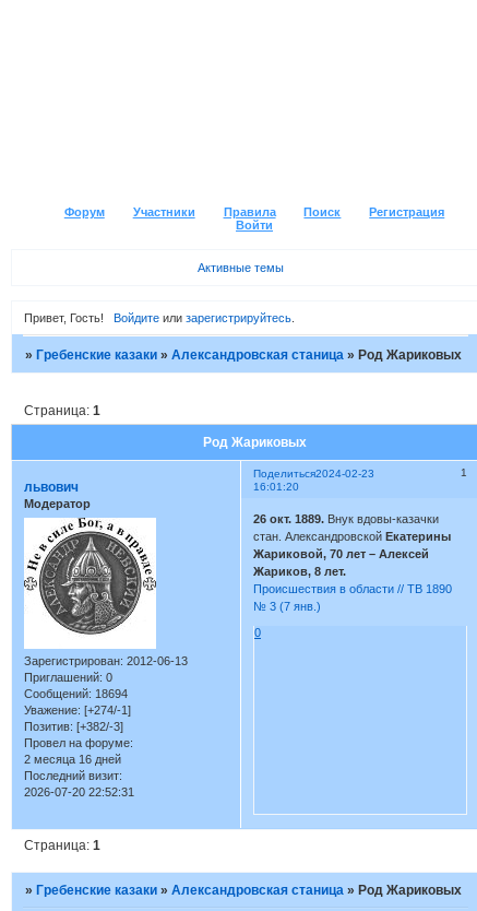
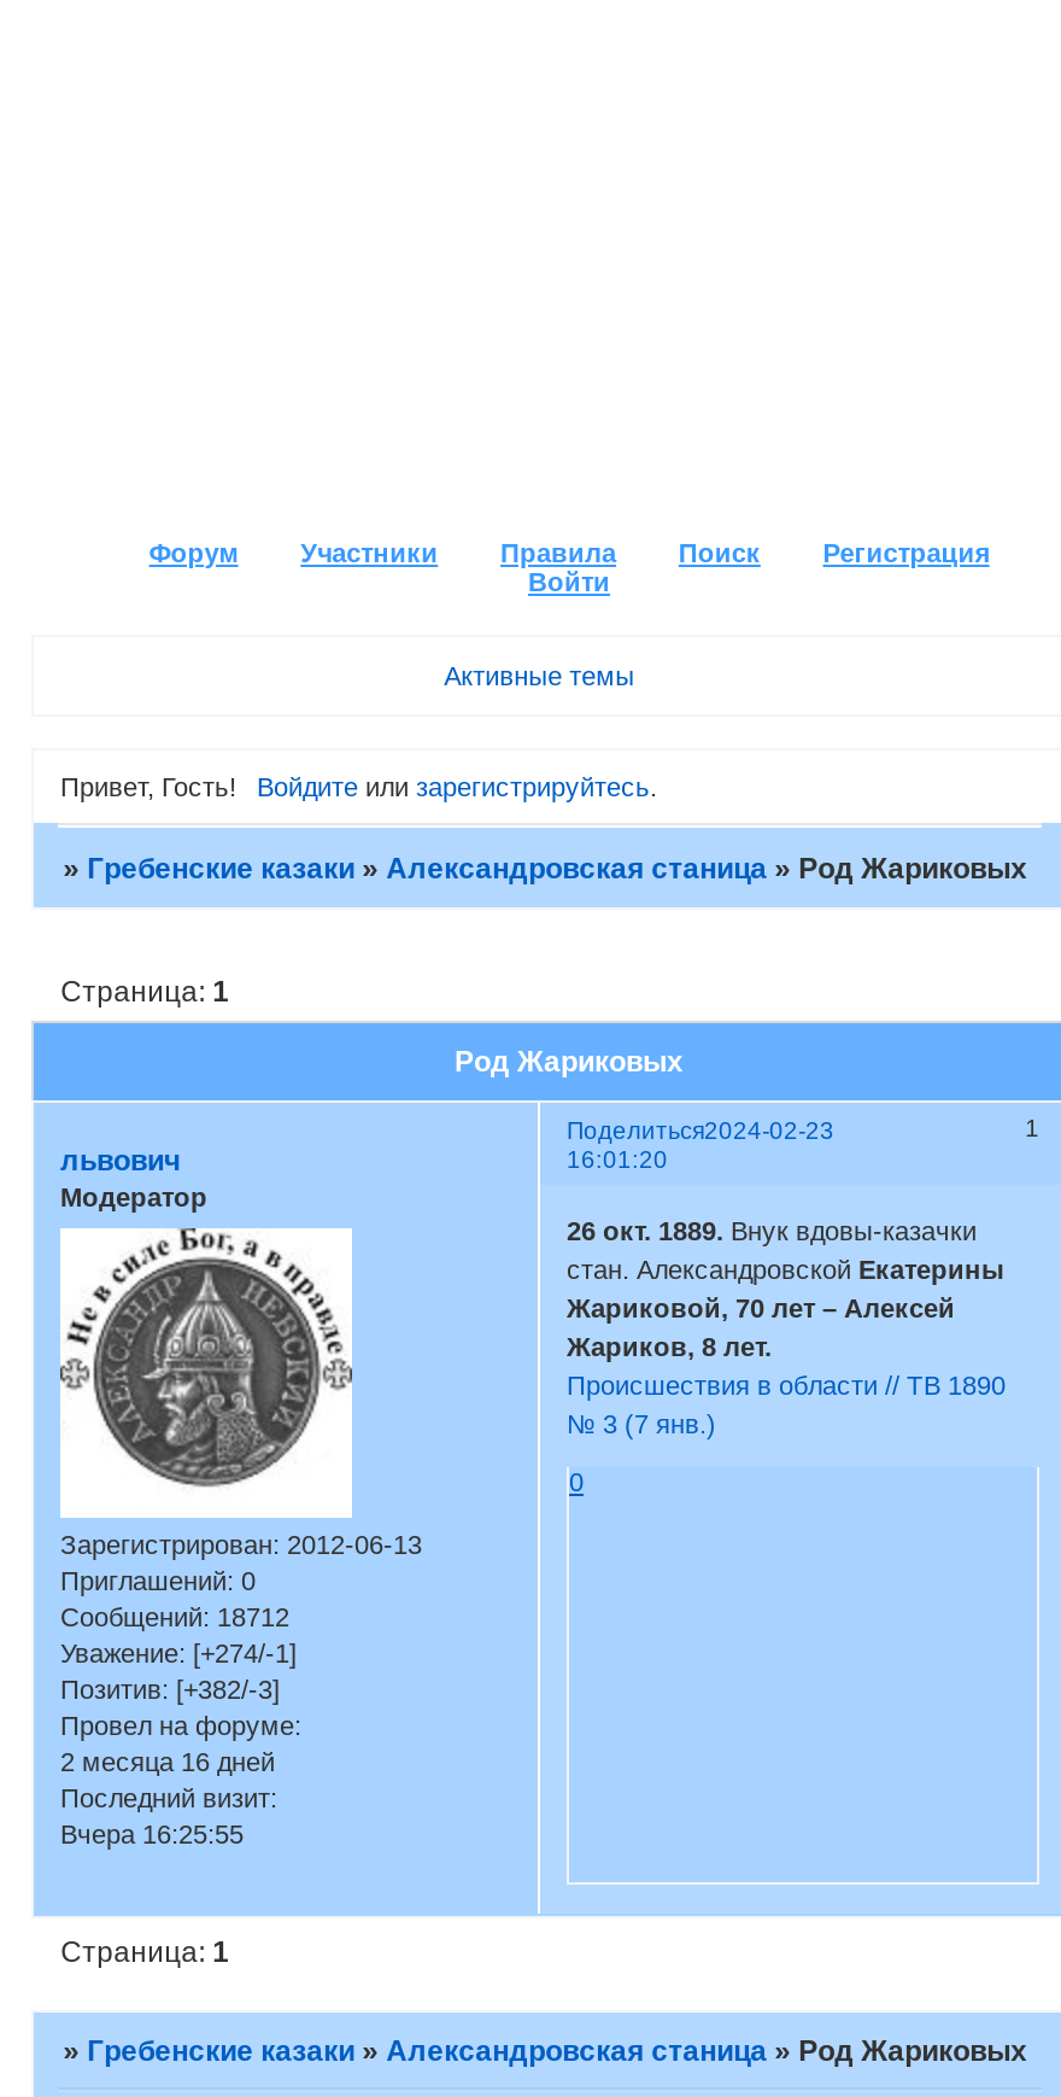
- Сообщений: 18694
+ Сообщений: 18712

- 2026-07-20 22:52:31
+ Вчера 16:25:55
